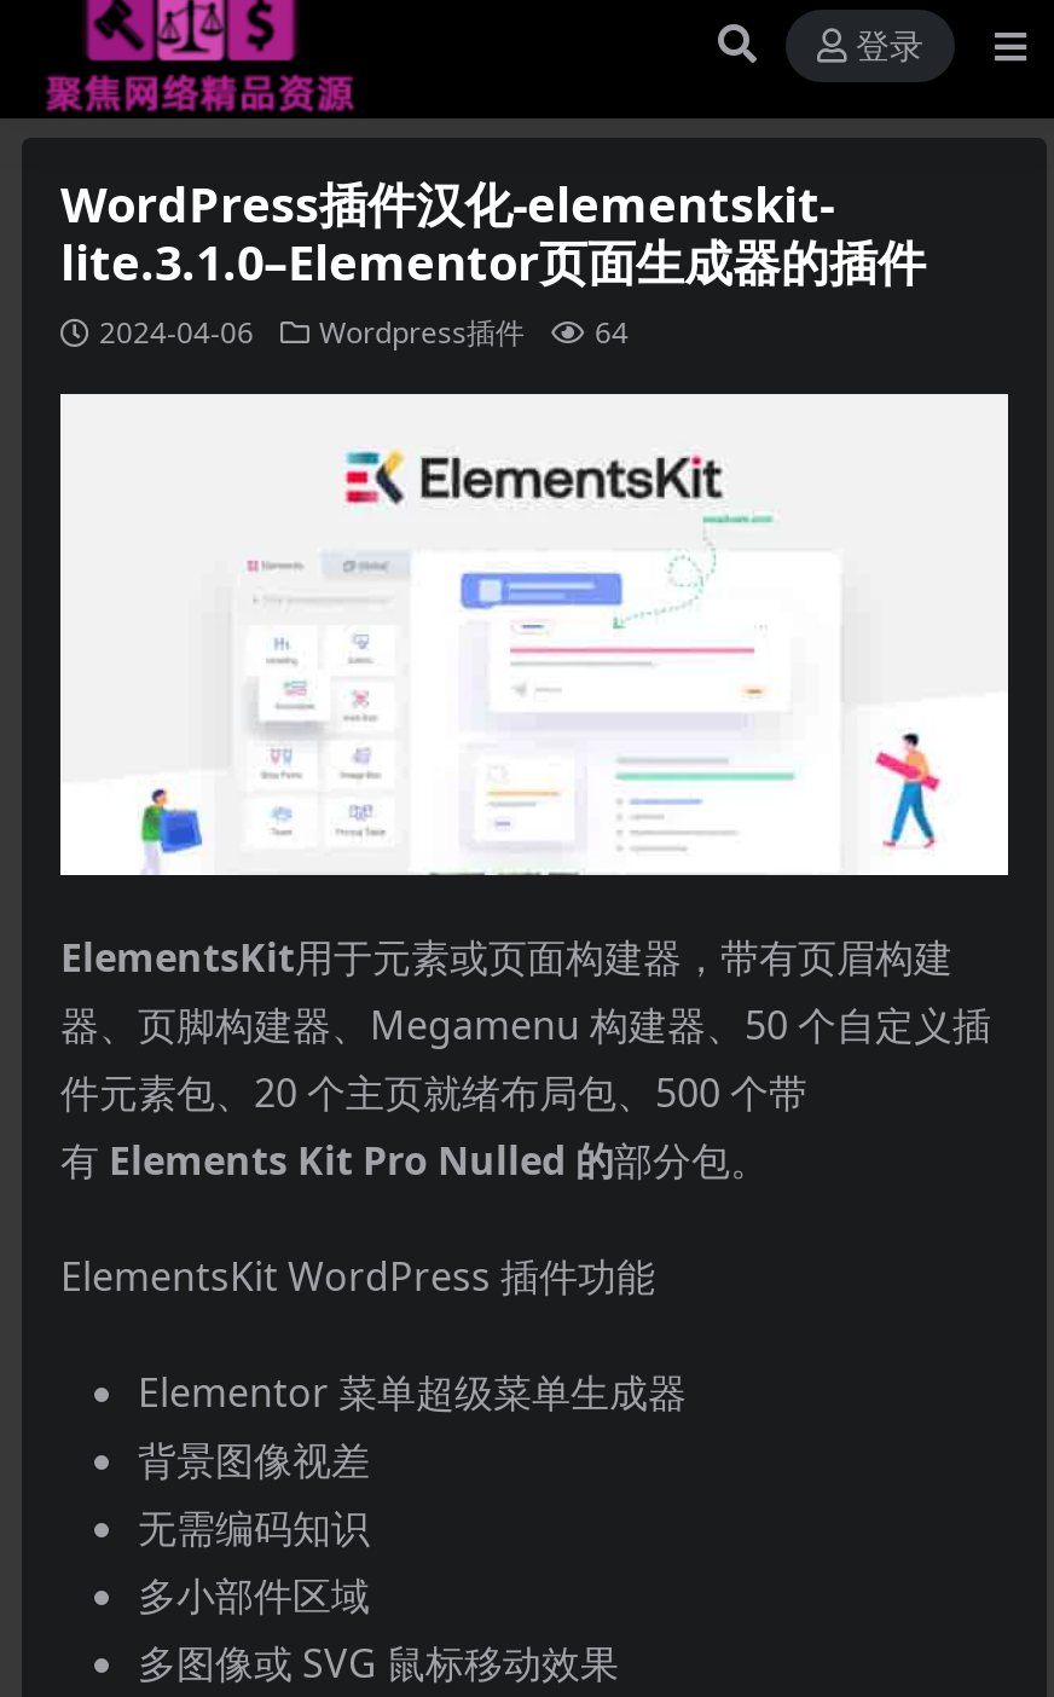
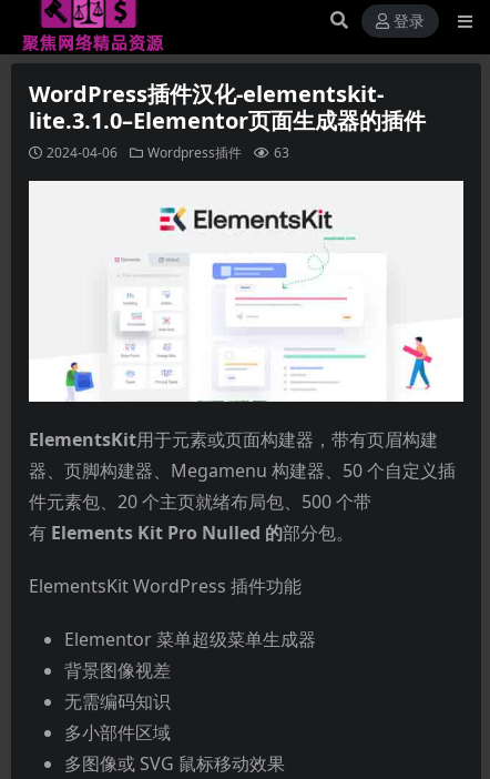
- 2024-04-06 Wordpress插件 64
+ 2024-04-06 Wordpress插件 63
